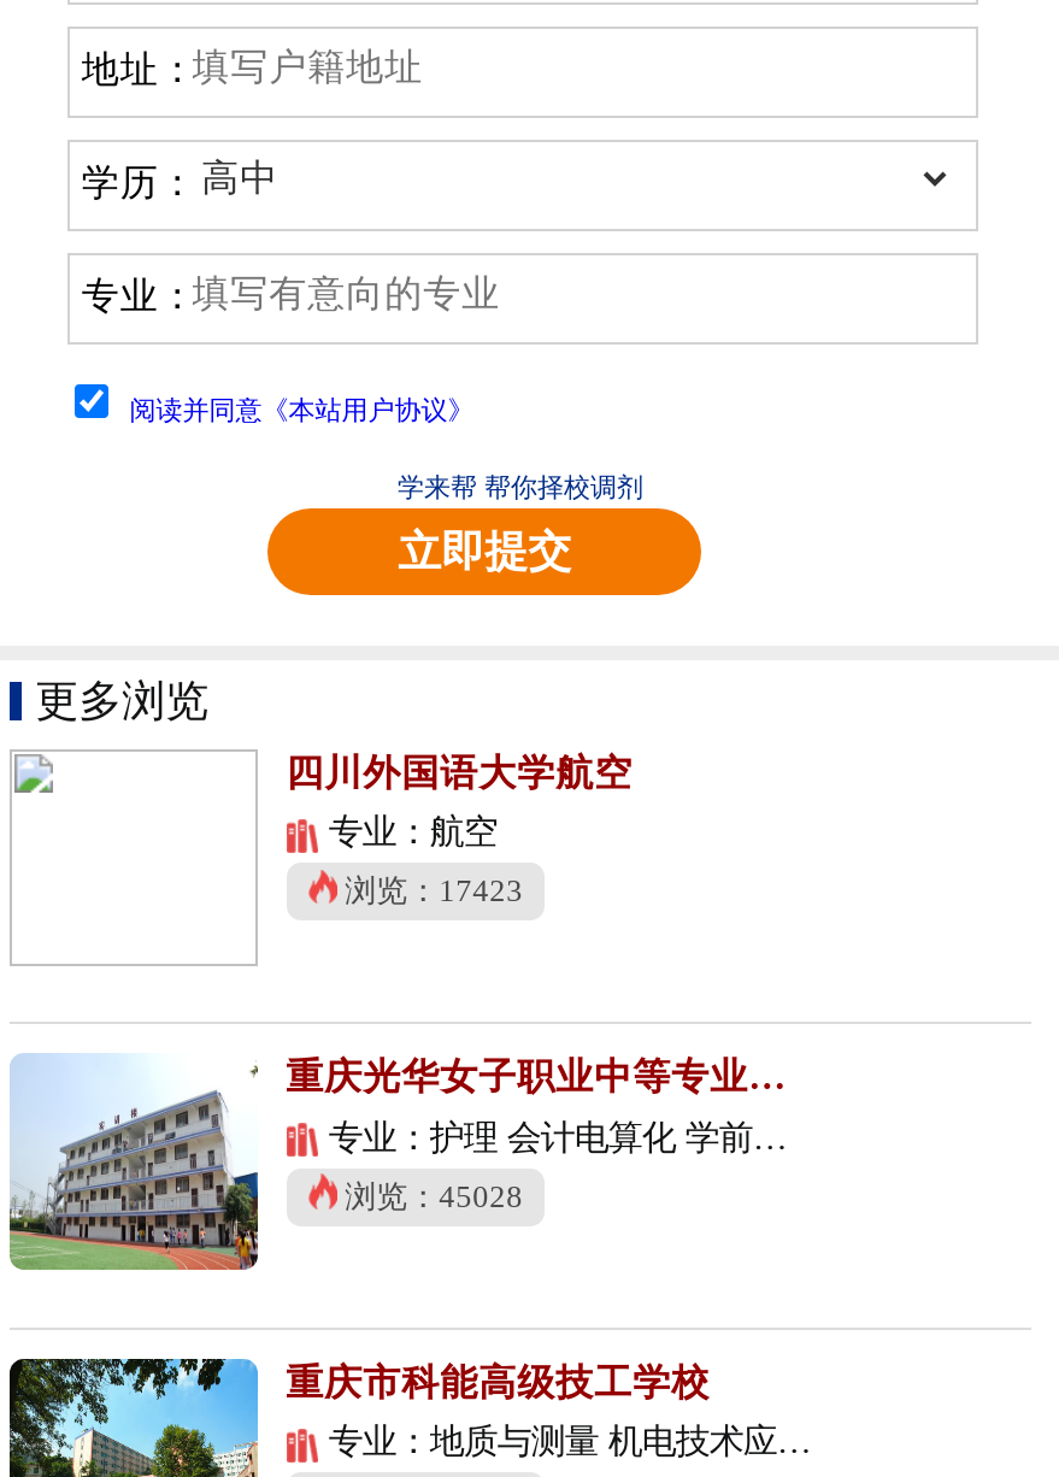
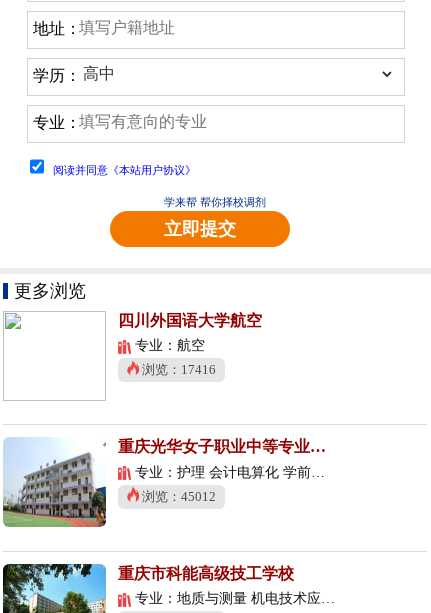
- 浏览：17423
+ 浏览：17416

- 浏览：45028
+ 浏览：45012
